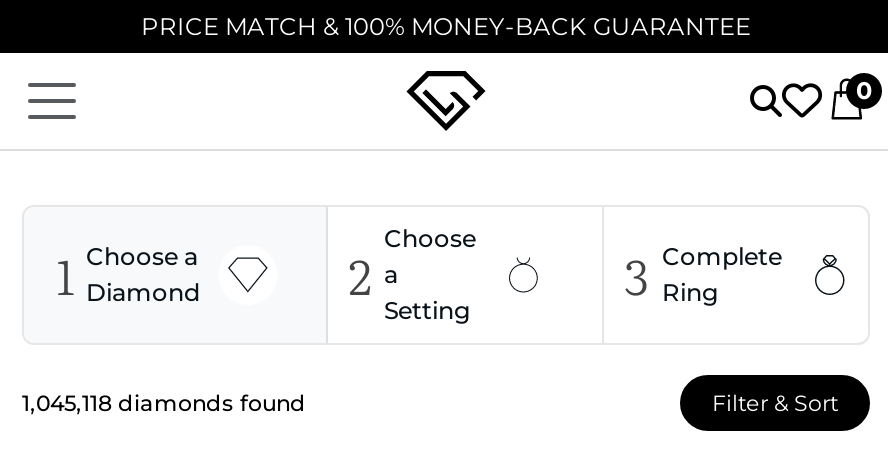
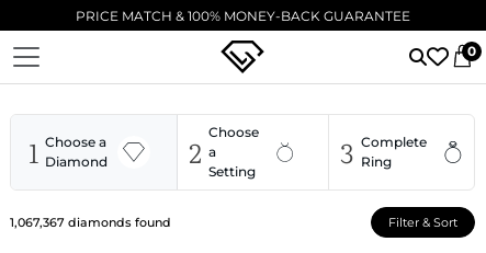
- 1,045,118 diamonds found
+ 1,067,367 diamonds found
